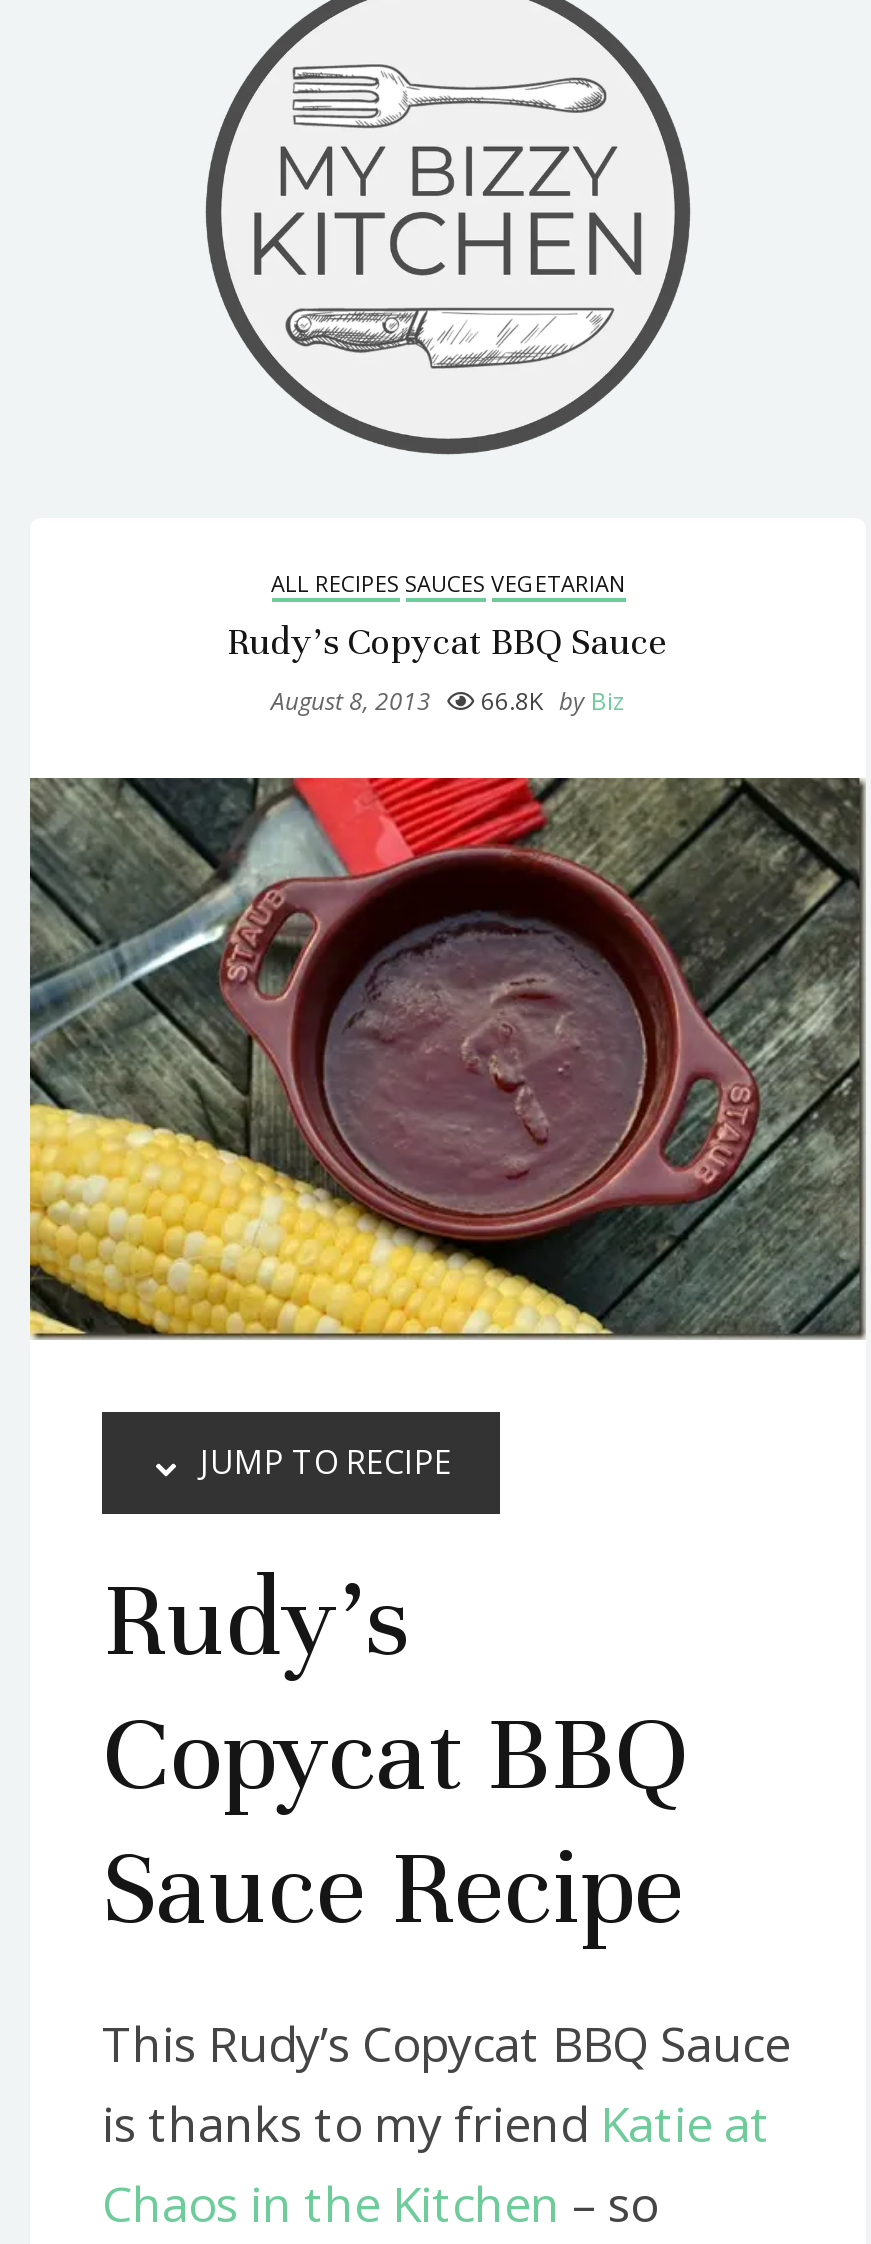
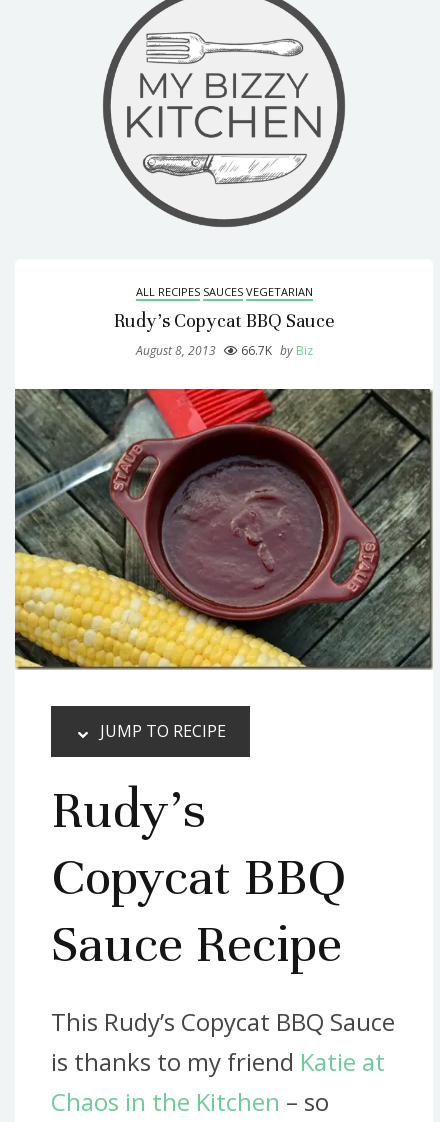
- August 8, 2013 66.8K by Biz
+ August 8, 2013 66.7K by Biz
